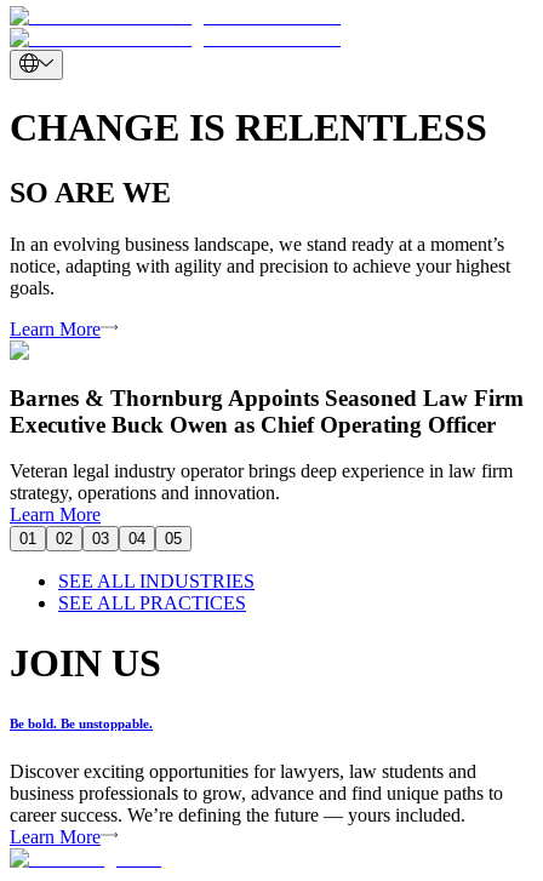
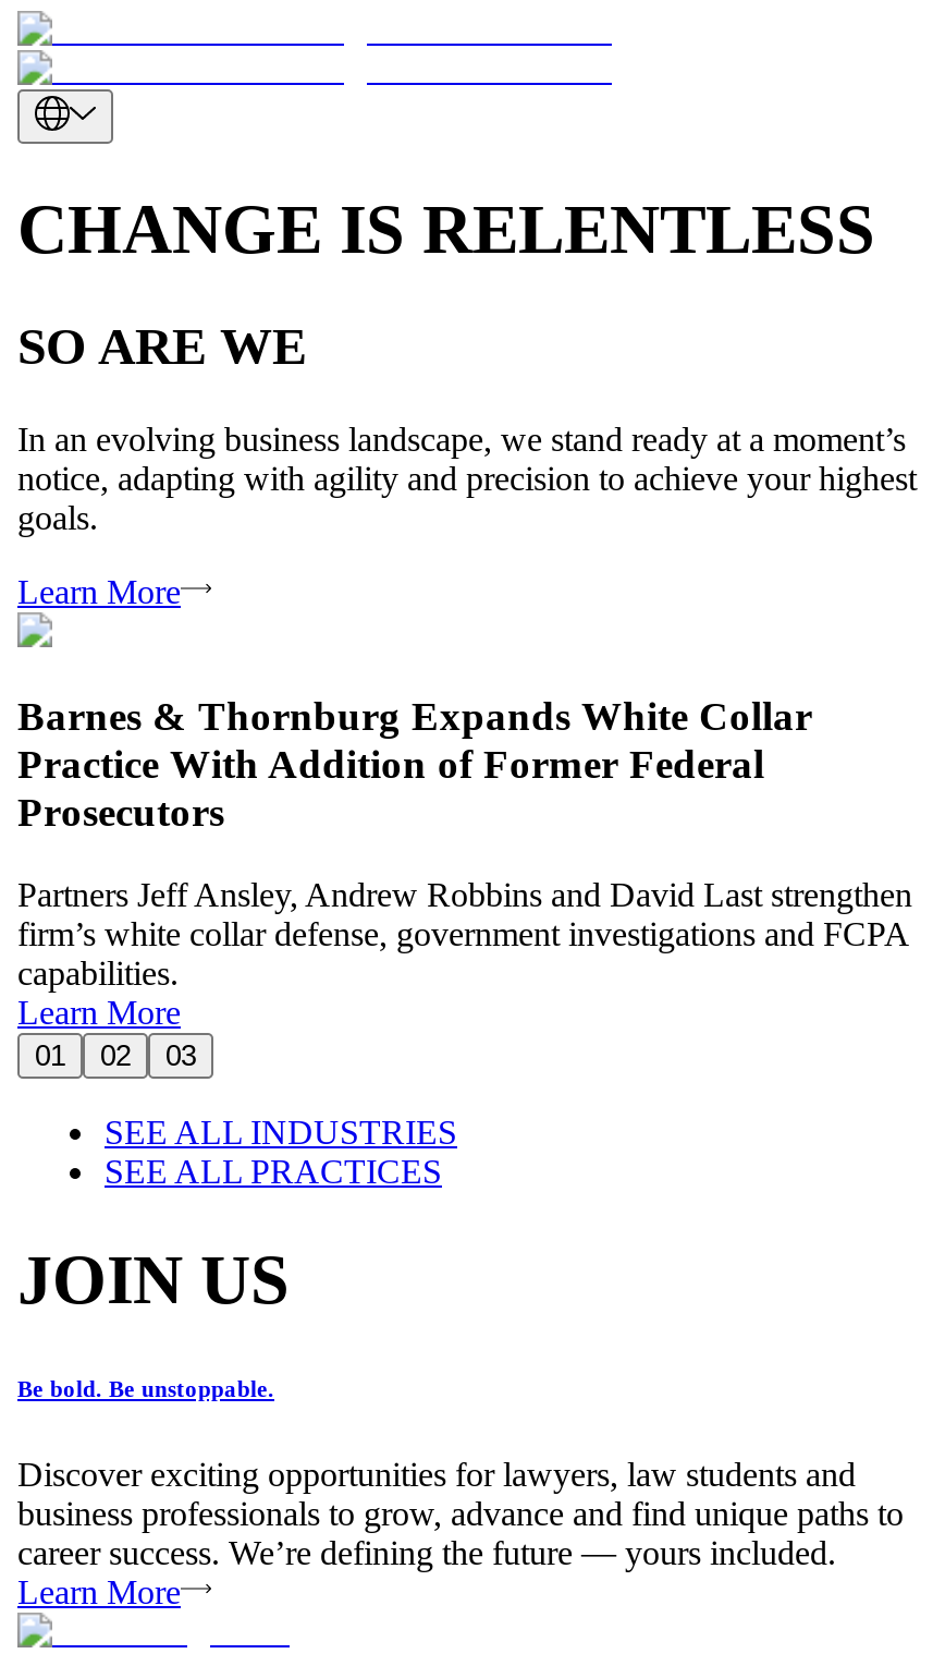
- Barnes & Thornburg Appoints Seasoned Law Firm
- Executive Buck Owen as Chief Operating Officer
+ Barnes & Thornburg Expands White Collar
+ Practice With Addition of Former Federal
+ Prosecutors

- Veteran legal industry operator brings deep experience in law firm
- strategy, operations and innovation.
+ Partners Jeff Ansley, Andrew Robbins and David Last strengthen
+ firm’s white collar defense, government investigations and FCPA
+ capabilities.

- 04
- 05
